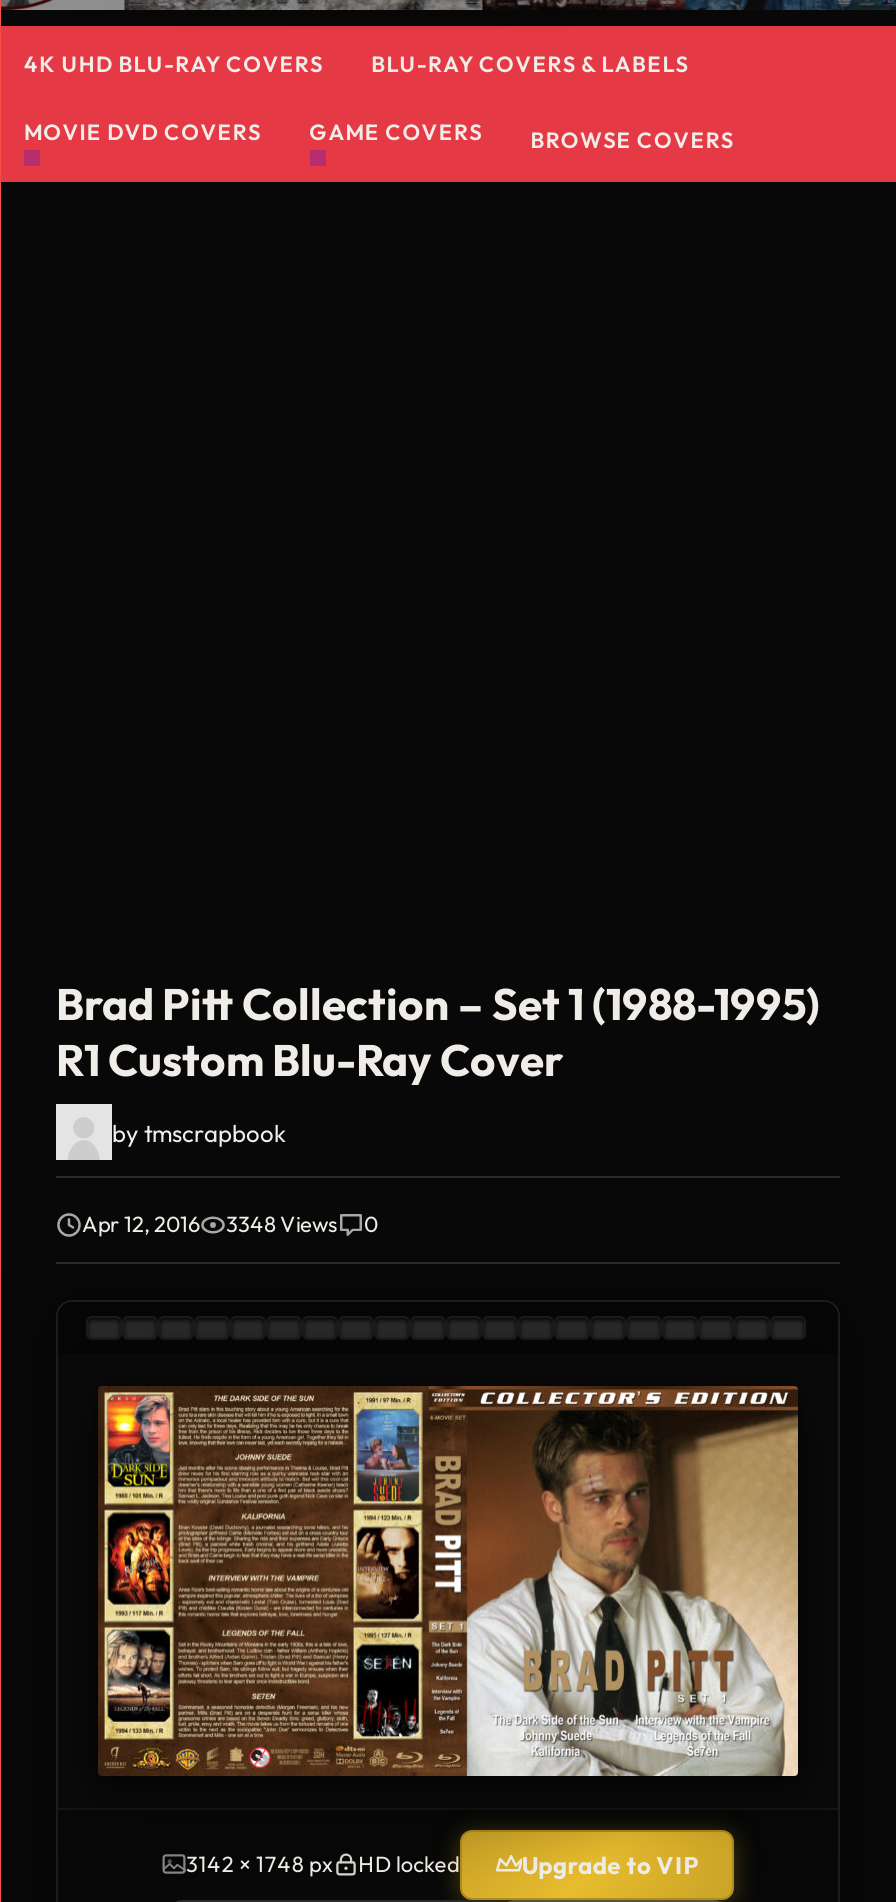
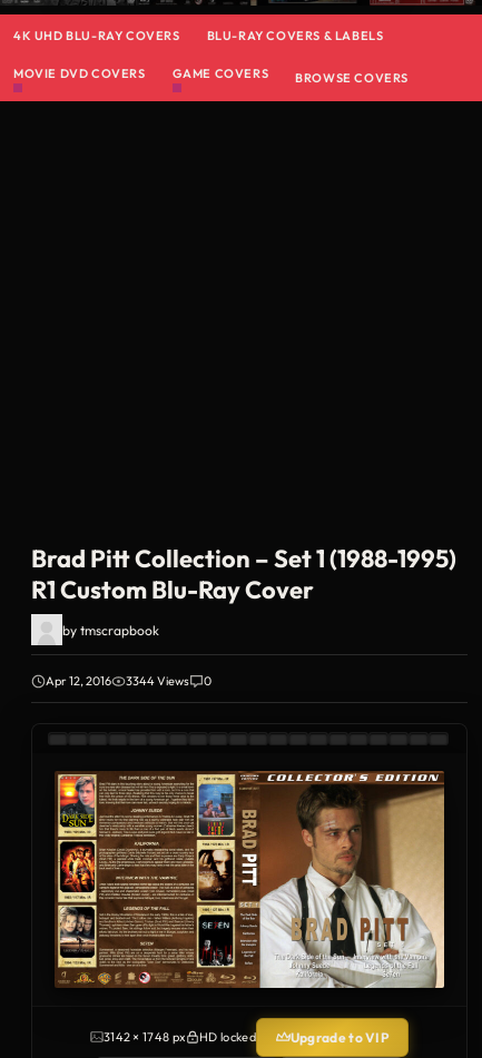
- 3348 Views
+ 3344 Views
